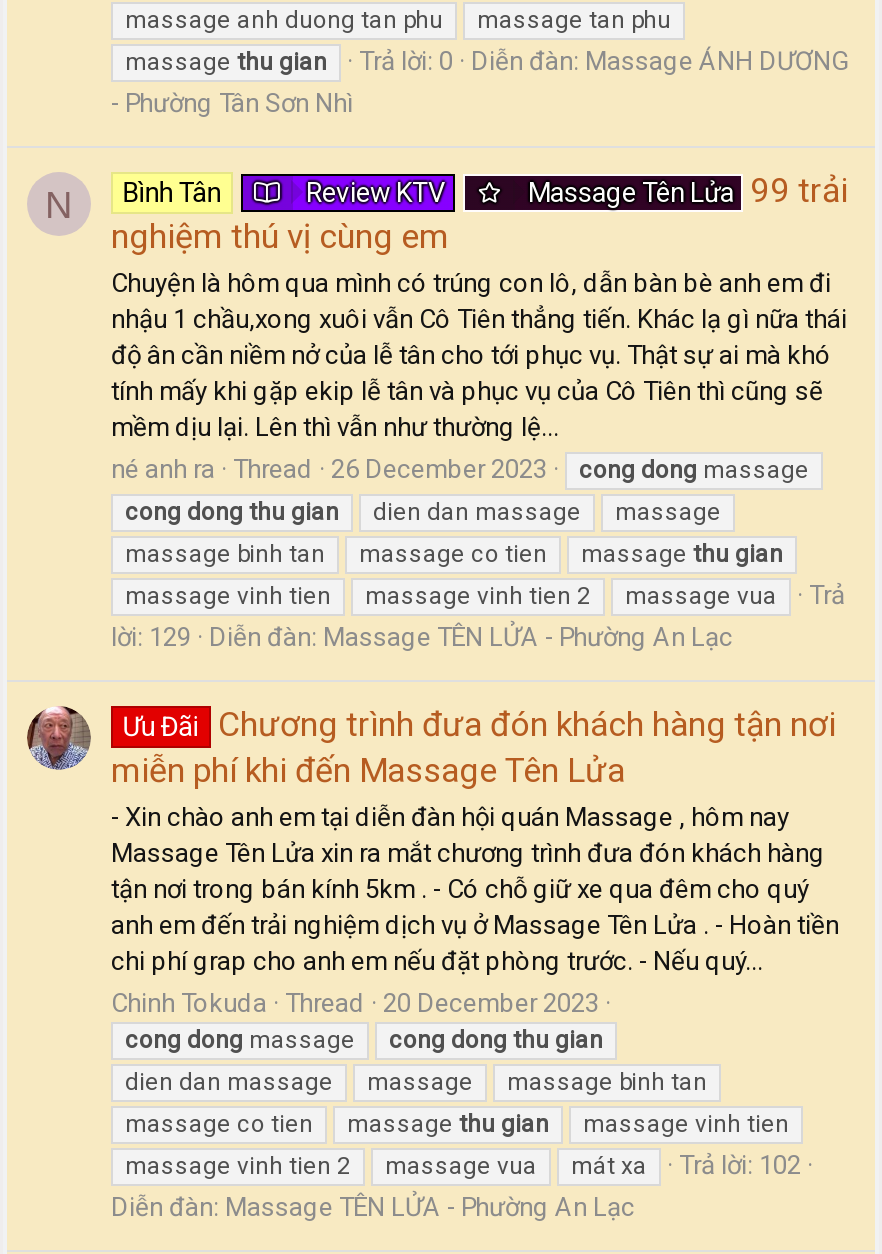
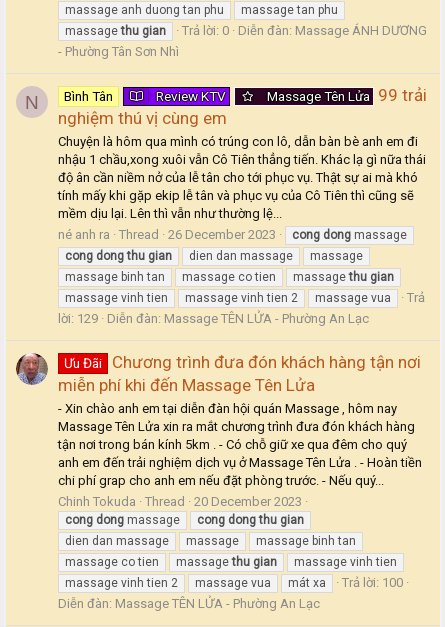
- massage vinh tien 2 massage vua mát xa Trả lời: 102
+ massage vinh tien 2 massage vua mát xa Trả lời: 100
